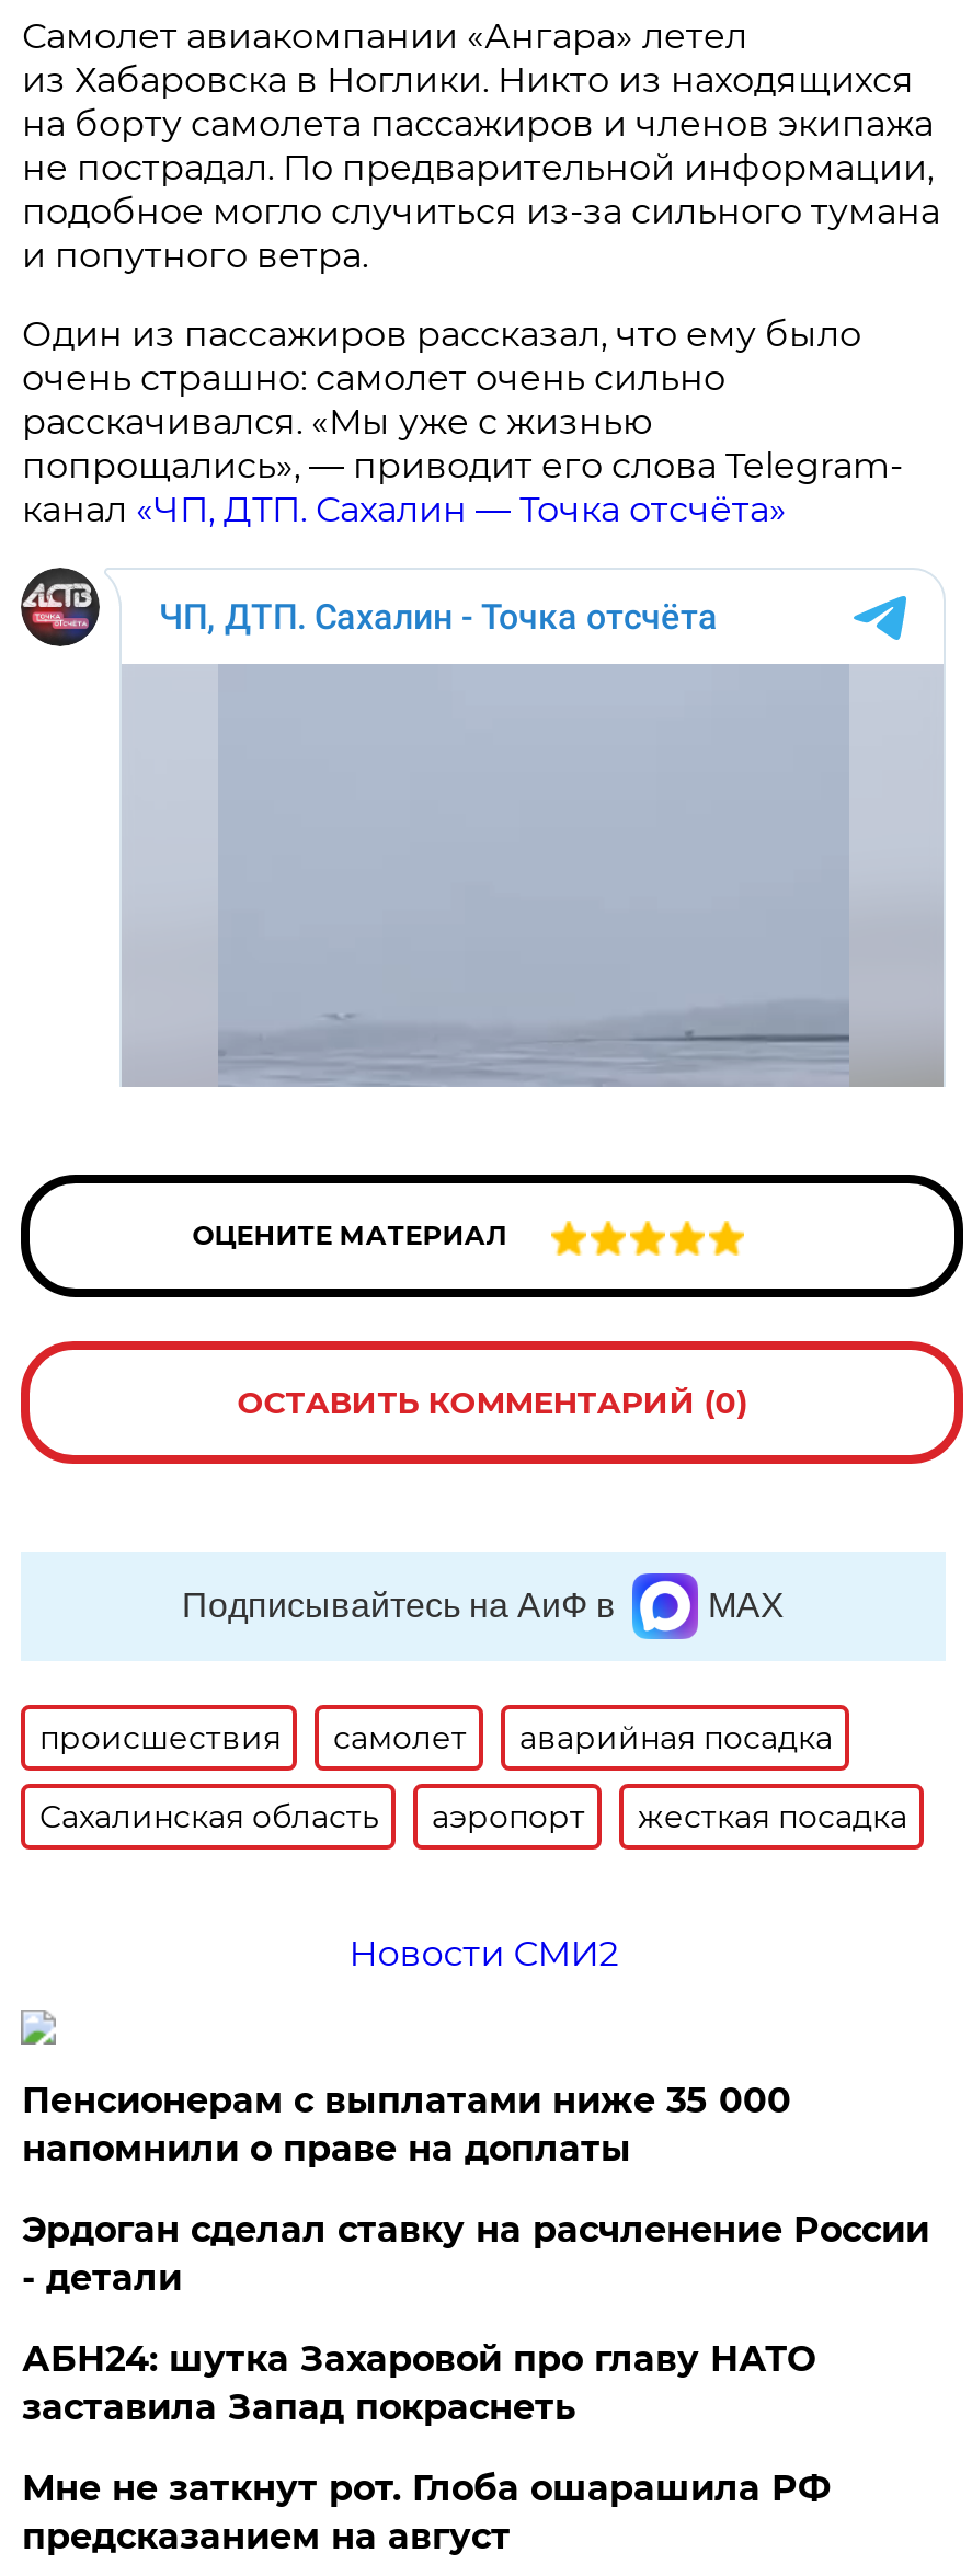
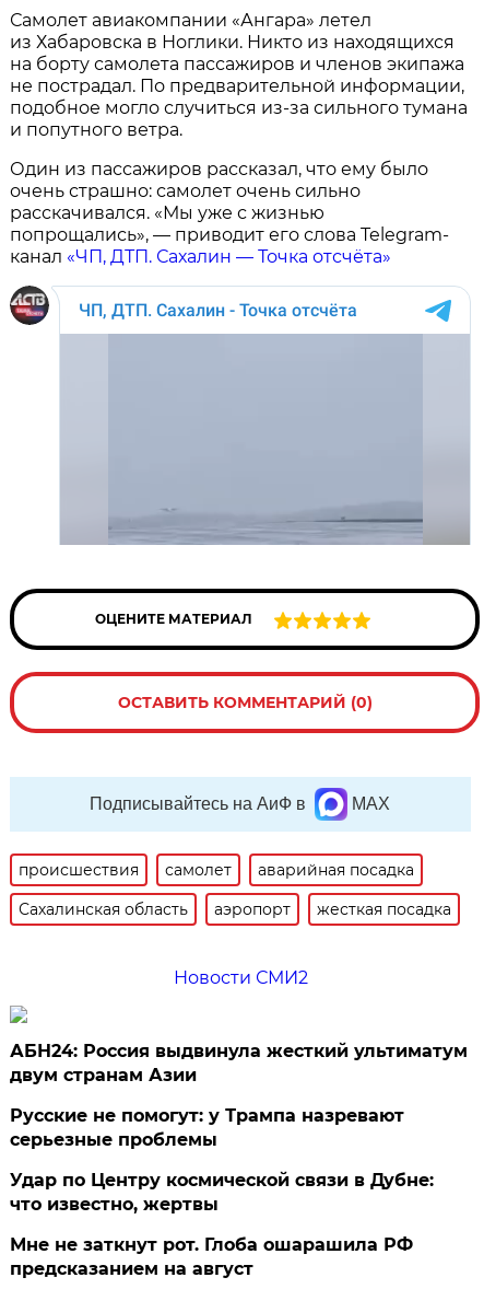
- Пенсионерам с выплатами ниже 35 000
- напомнили о праве на доплаты
+ АБН24: Россия выдвинула жесткий ультиматум
+ двум странам Азии

- Эрдоган сделал ставку на расчленение России
- - детали
+ Русские не помогут: у Трампа назревают
+ серьезные проблемы

- АБН24: шутка Захаровой про главу НАТО
- заставила Запад покраснеть
+ Удар по Центру космической связи в Дубне:
+ что известно, жертвы
